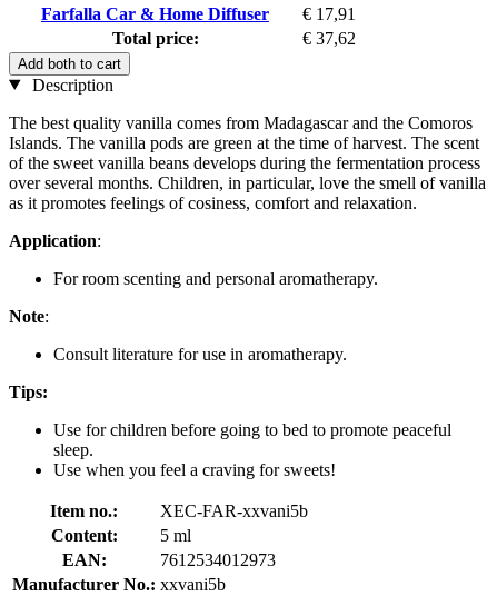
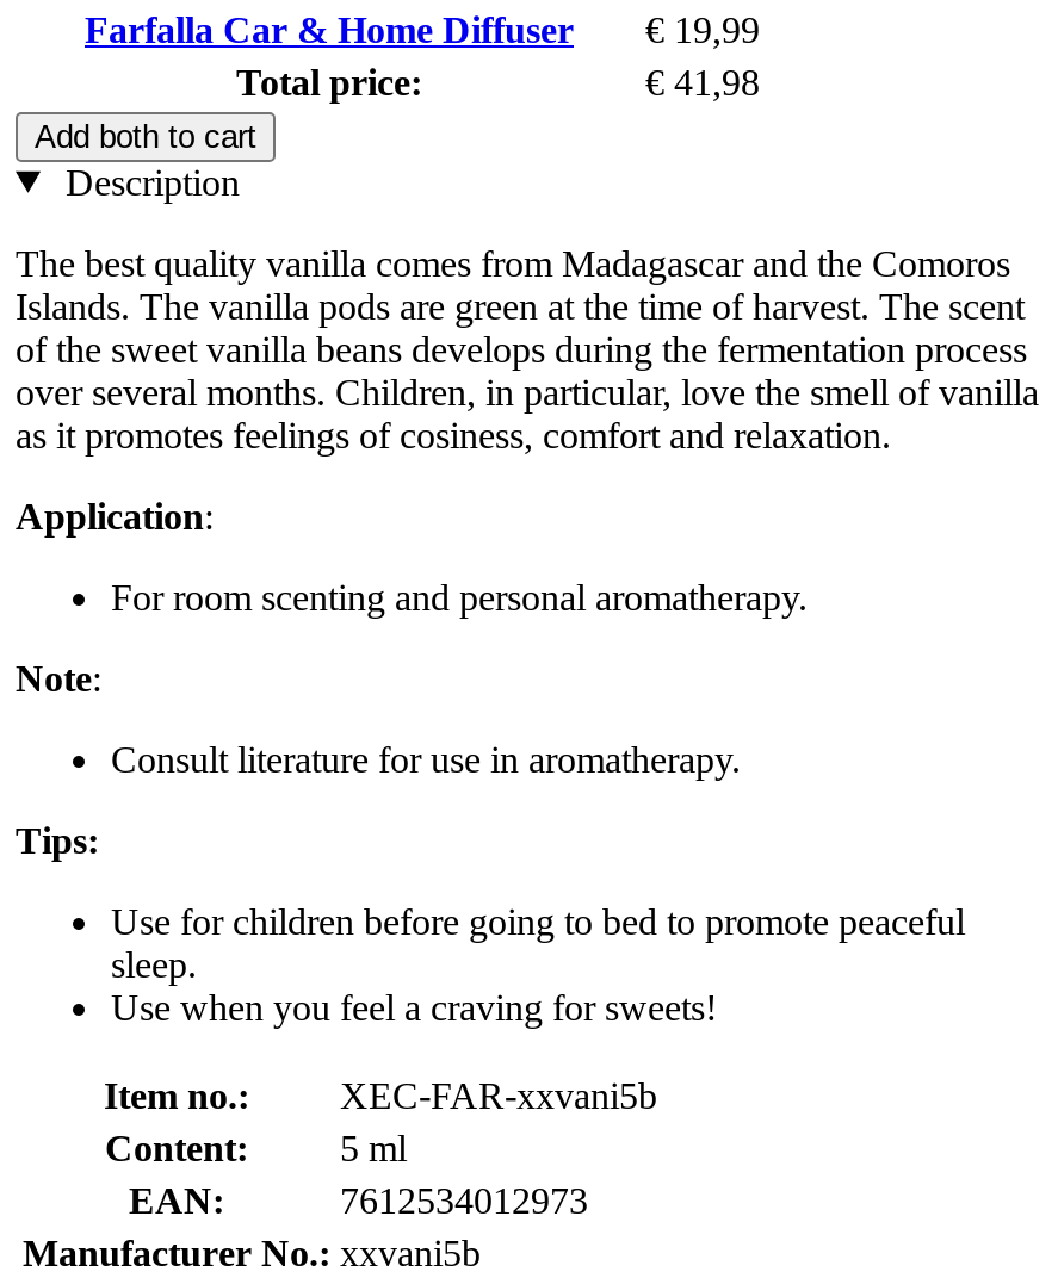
- Farfalla Car & Home Diffuser € 17,91
+ Farfalla Car & Home Diffuser € 19,99

- € 37,62
+ € 41,98
